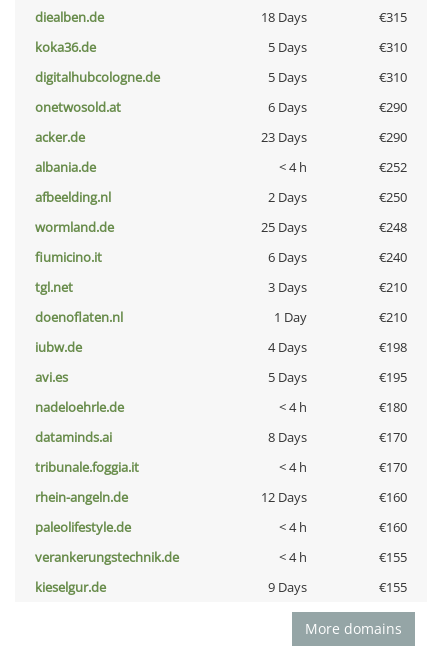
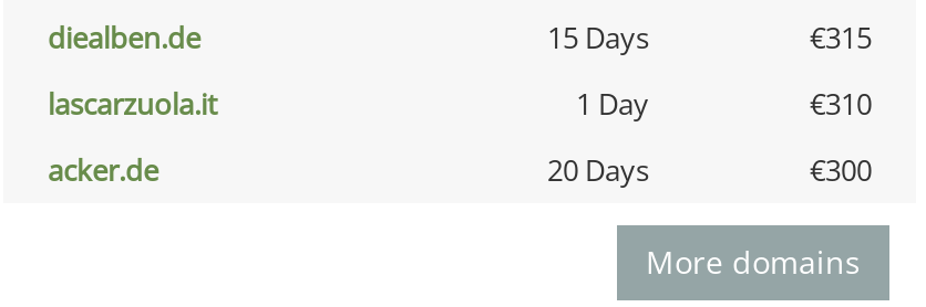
- 18 Days
+ 15 Days

- koka36.de
- 5 Days
+ lascarzuola.it
+ 1 Day

- digitalhubcologne.de
- 5 Days
- €310
- onetwosold.at
- 6 Days
- €290

- 23 Days
- €290
- albania.de
- < 4 h
- €252
- afbeelding.nl
- 2 Days
- €250
- wormland.de
- 25 Days
- €248
- fiumicino.it
- 6 Days
- €240
- tgl.net
- 3 Days
- €210
- doenoflaten.nl
- 1 Day
- €210
- iubw.de
- 4 Days
- €198
- avi.es
- 5 Days
- €195
- nadeloehrle.de
- < 4 h
- €180
- dataminds.ai
- 8 Days
- €170
- tribunale.foggia.it
- < 4 h
- €170
- rhein-angeln.de
- 12 Days
- €160
- paleolifestyle.de
- < 4 h
- €160
- verankerungstechnik.de
- < 4 h
- €155
- kieselgur.de
- 9 Days
- €155
+ 20 Days
+ €300
